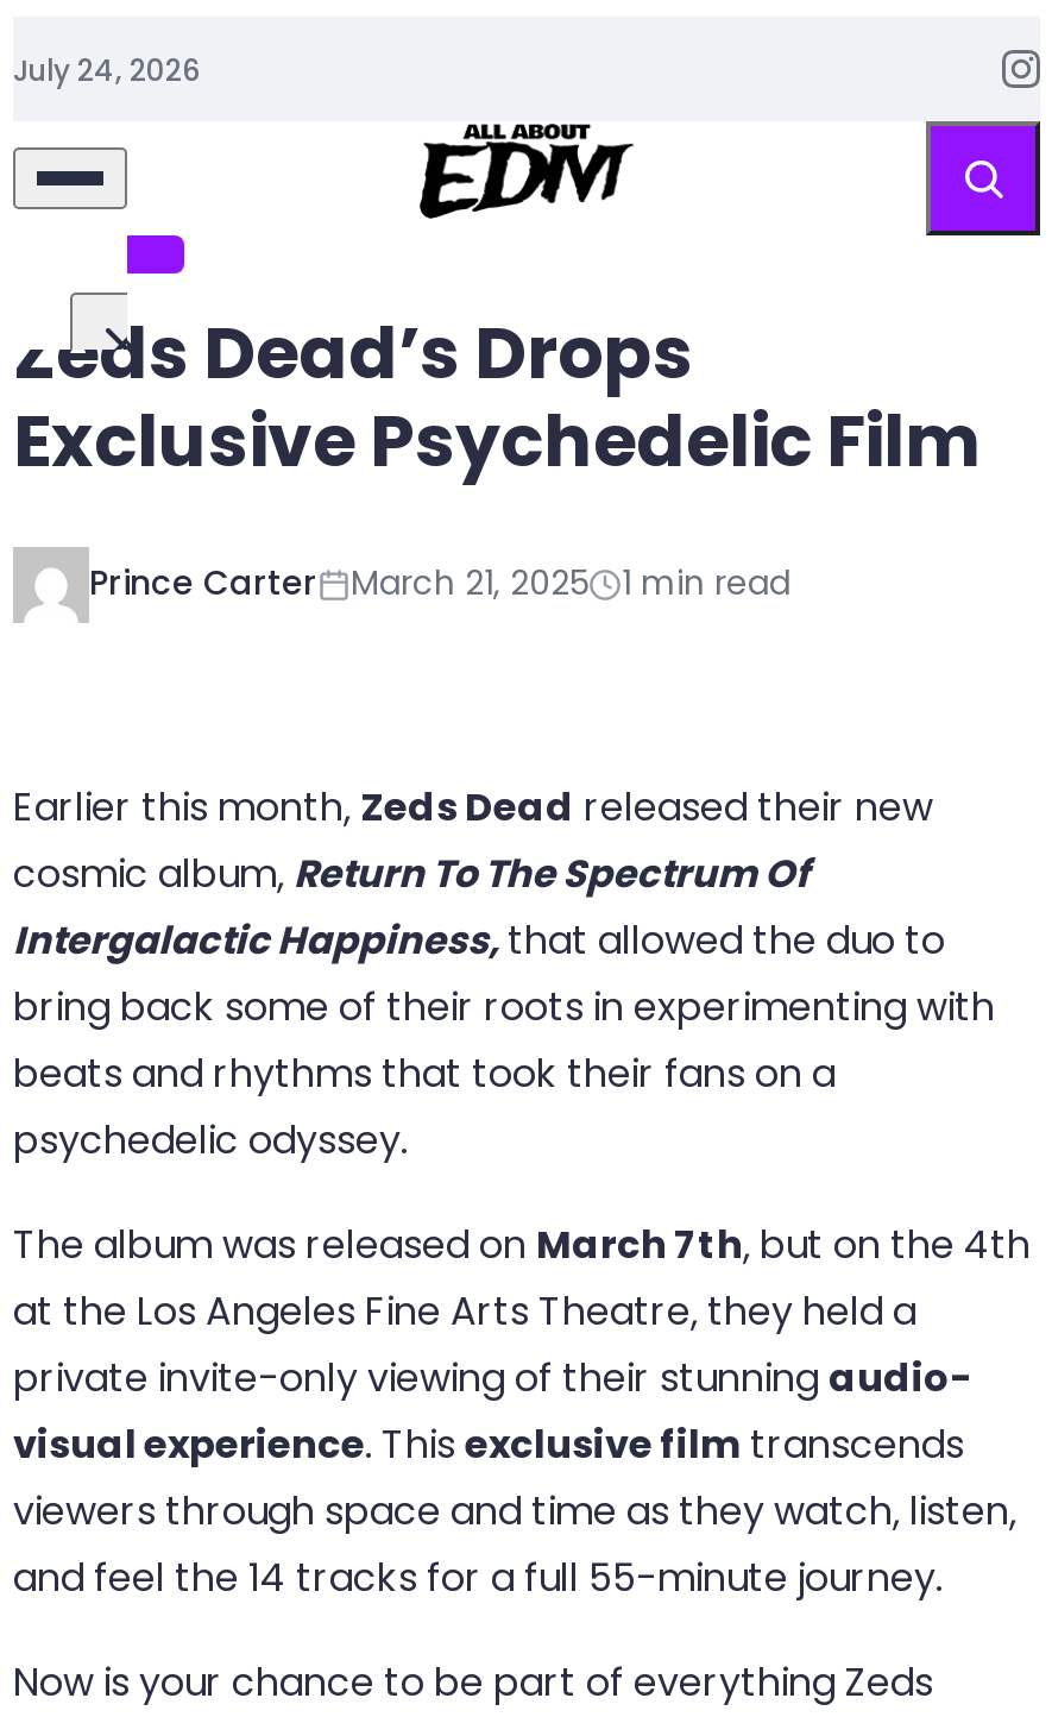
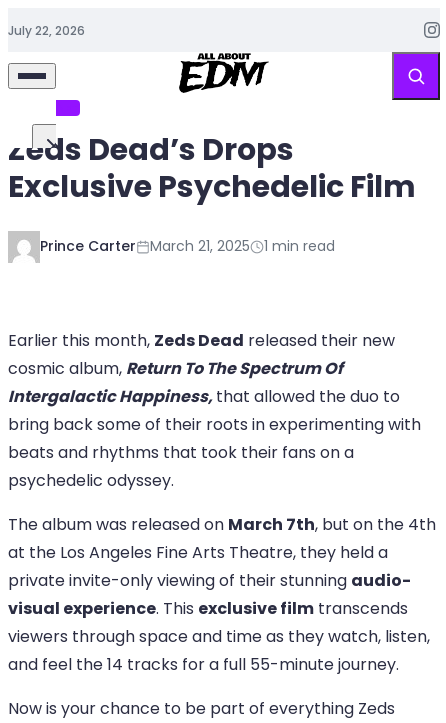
- July 24, 2026
+ July 22, 2026
